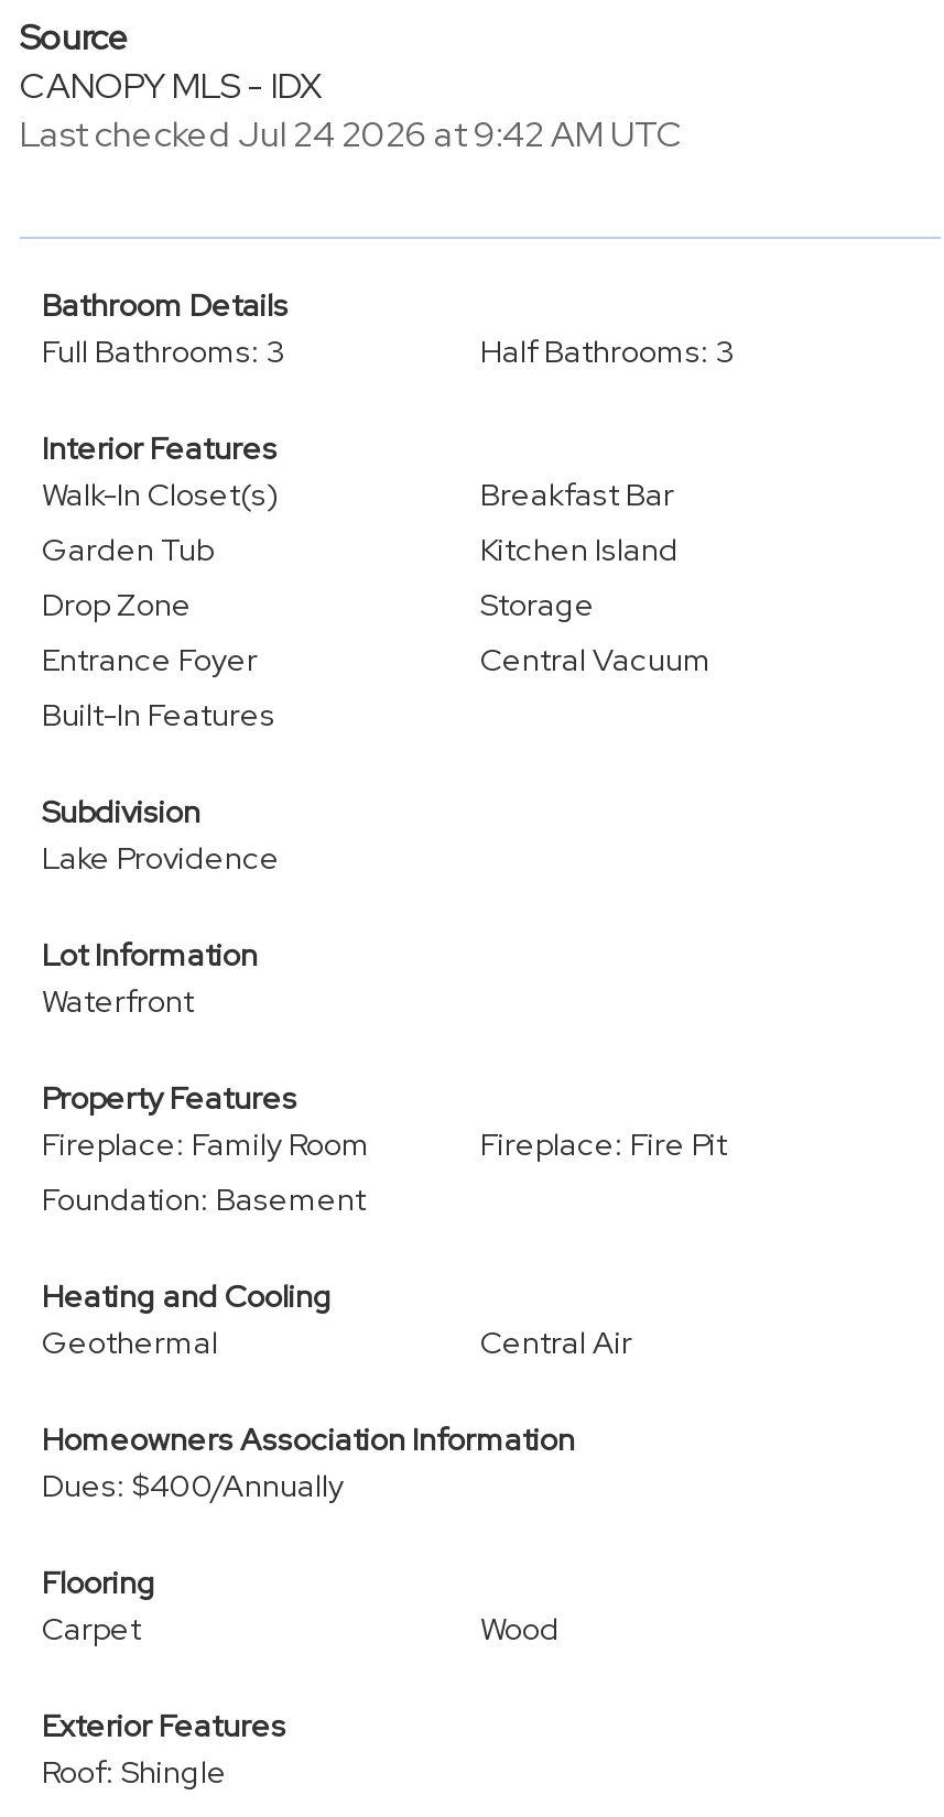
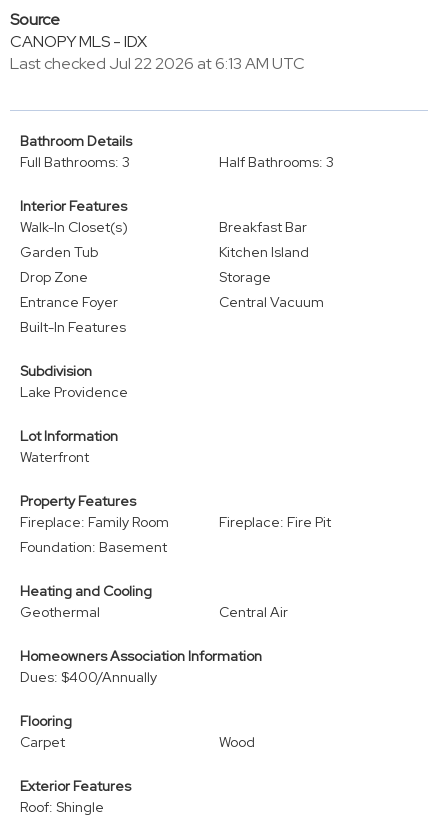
- Last checked Jul 24 2026 at 9:42 AM UTC
+ Last checked Jul 22 2026 at 6:13 AM UTC
